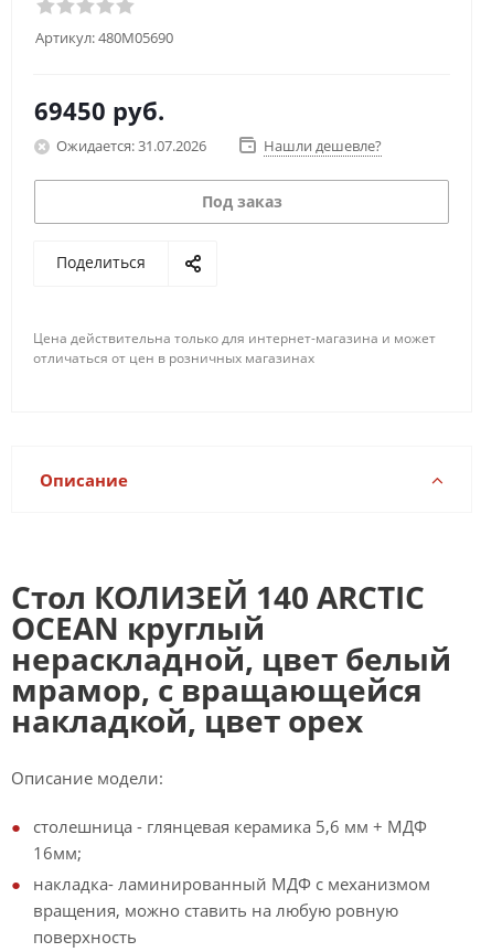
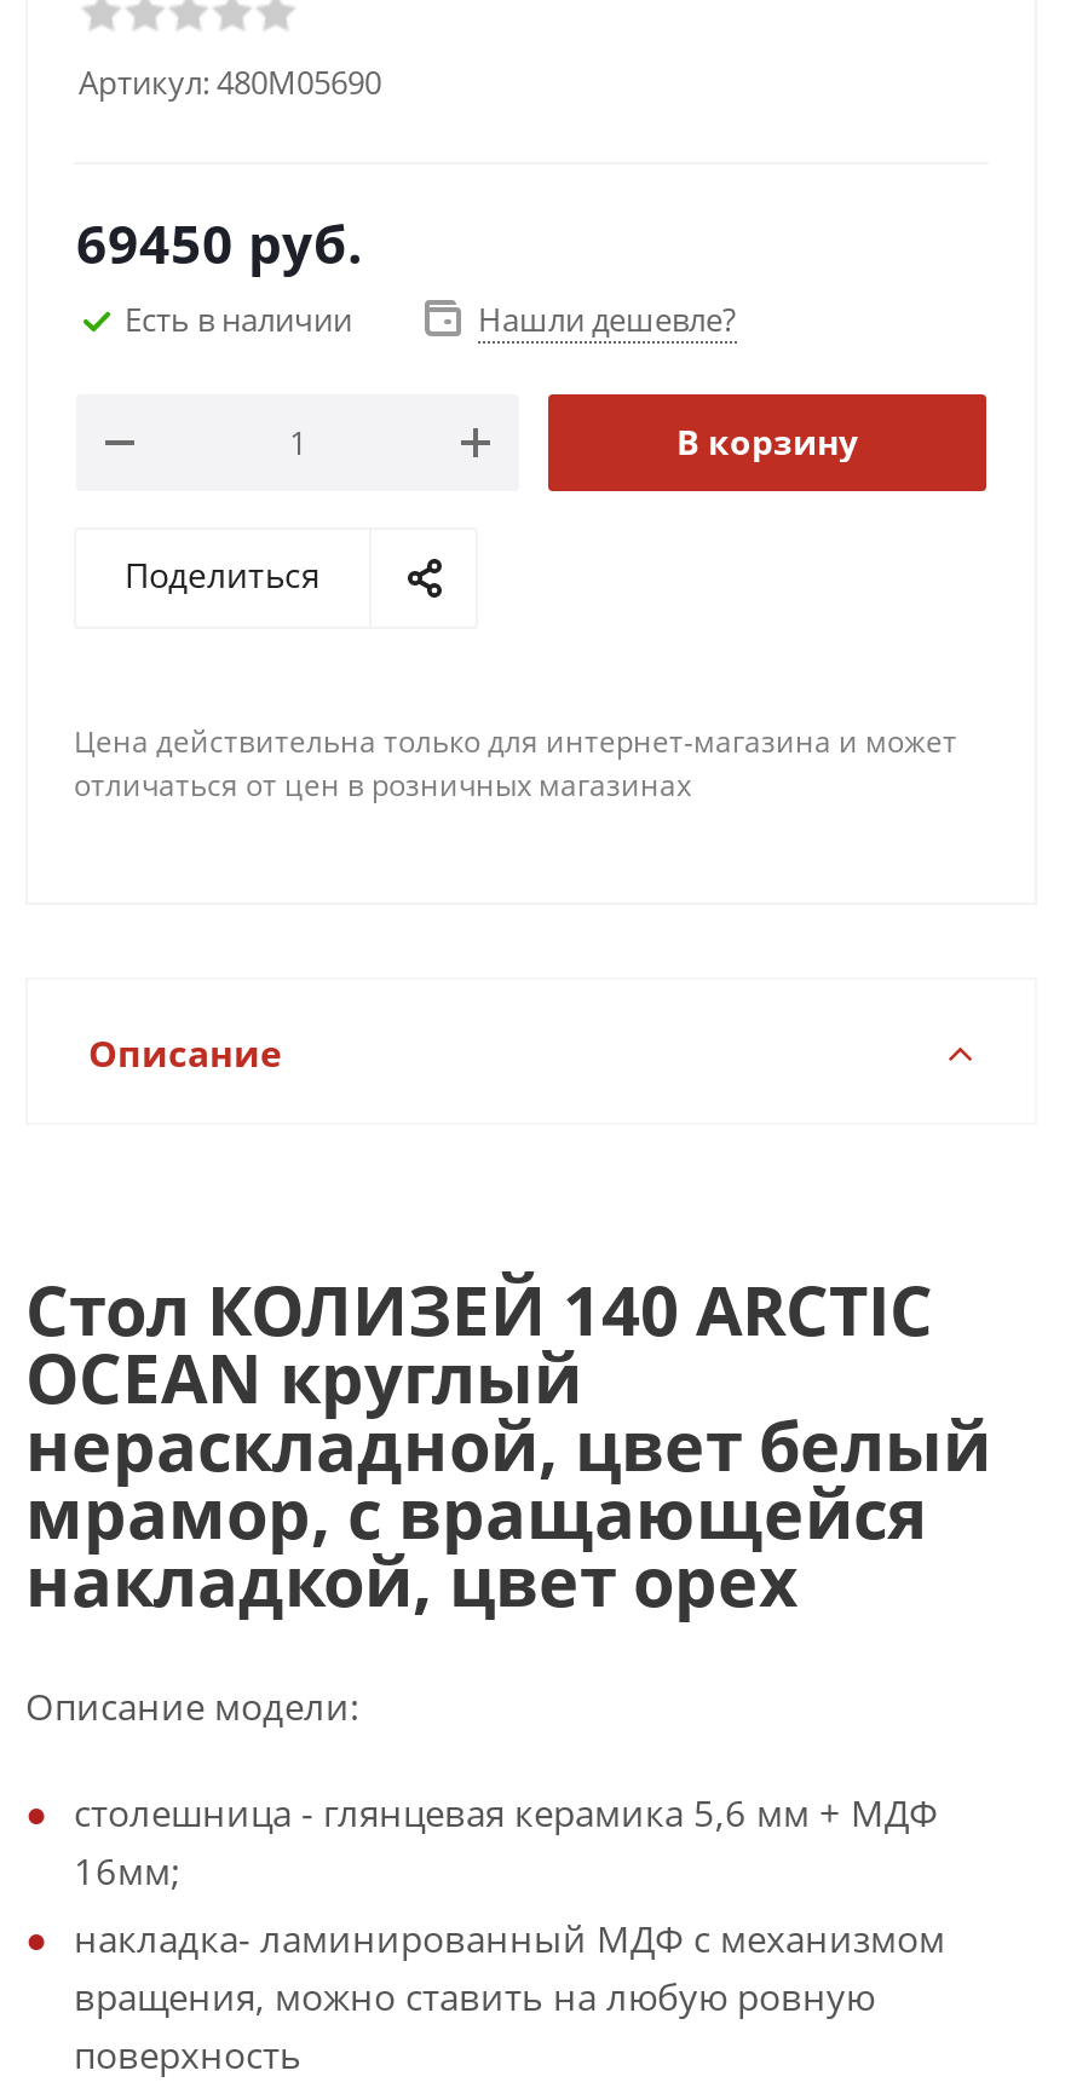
- Ожидается: 31.07.2026
+ Есть в наличии

- Под заказ
+ В корзину
